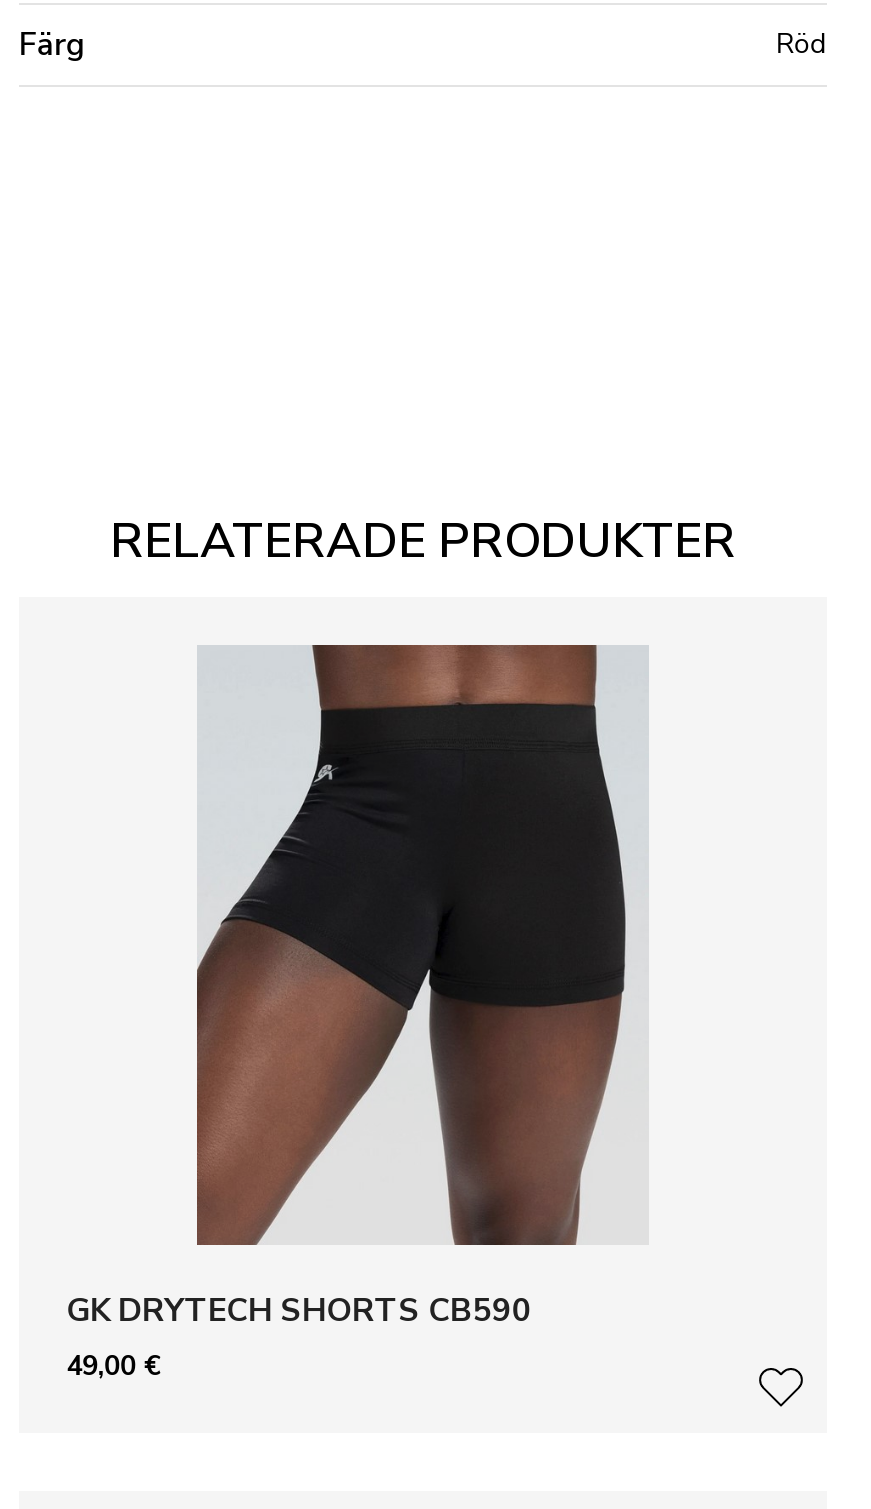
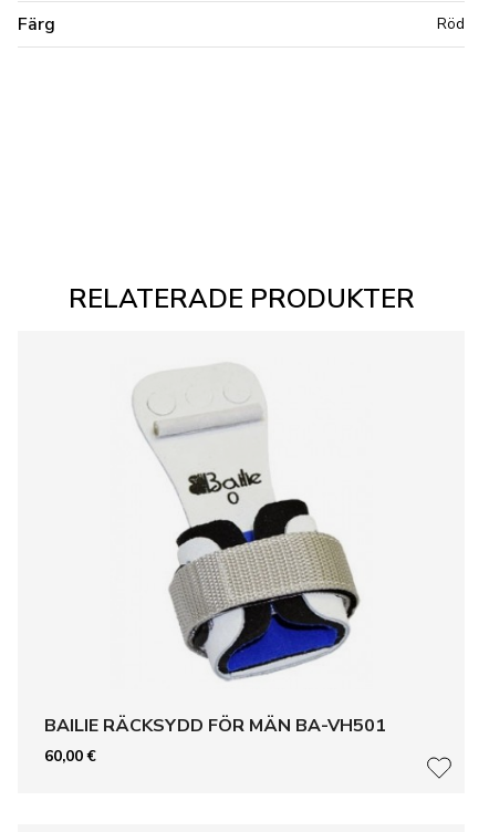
- [image]
- GK DRYTECH SHORTS CB590
- 49,00 €
+ [image]
+ BAILIE RÄCKSYDD FÖR MÄN BA-VH501
+ 60,00 €
